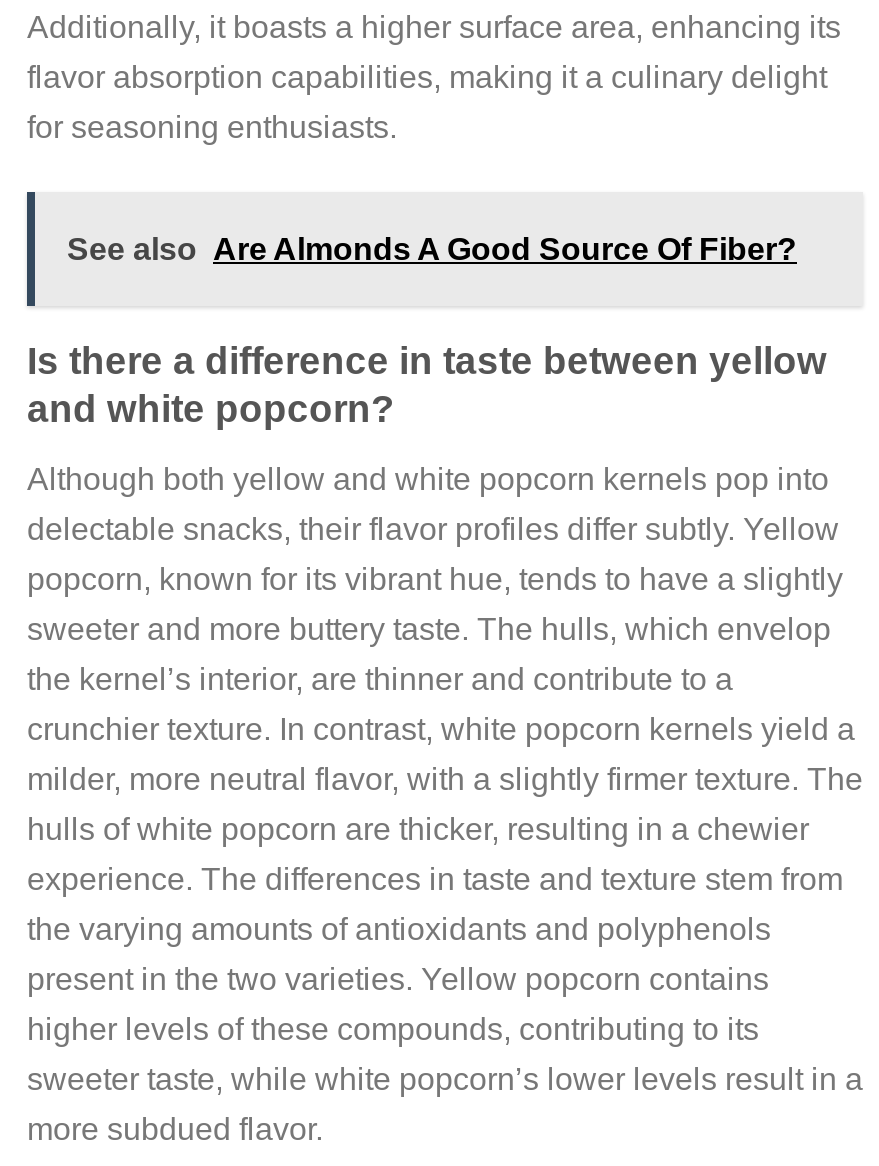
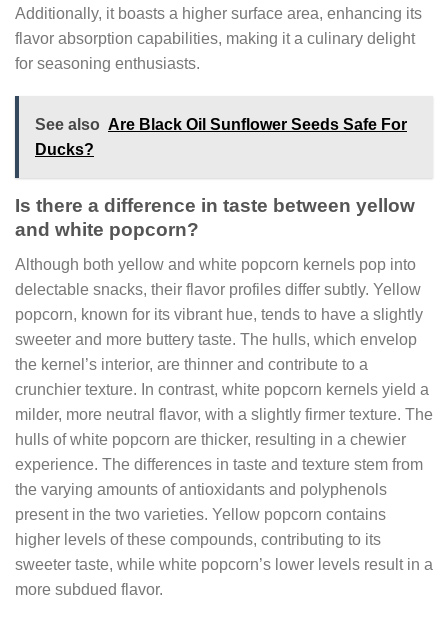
- See also Are Almonds A Good Source Of Fiber?
+ See also Are Black Oil Sunflower Seeds Safe For
+ Ducks?
